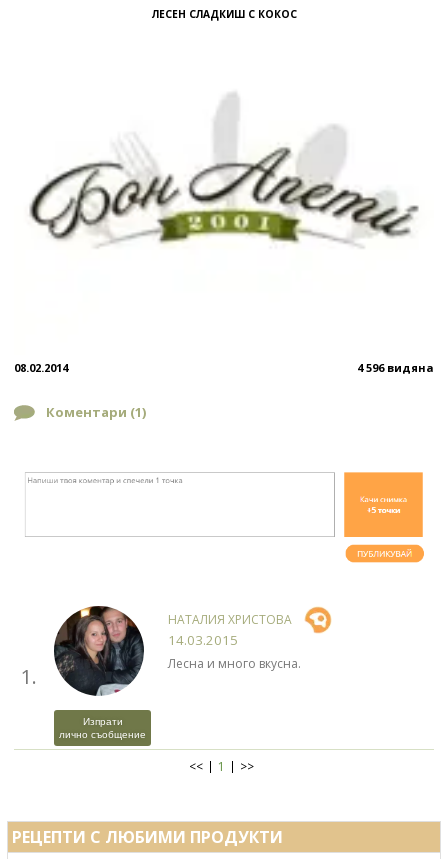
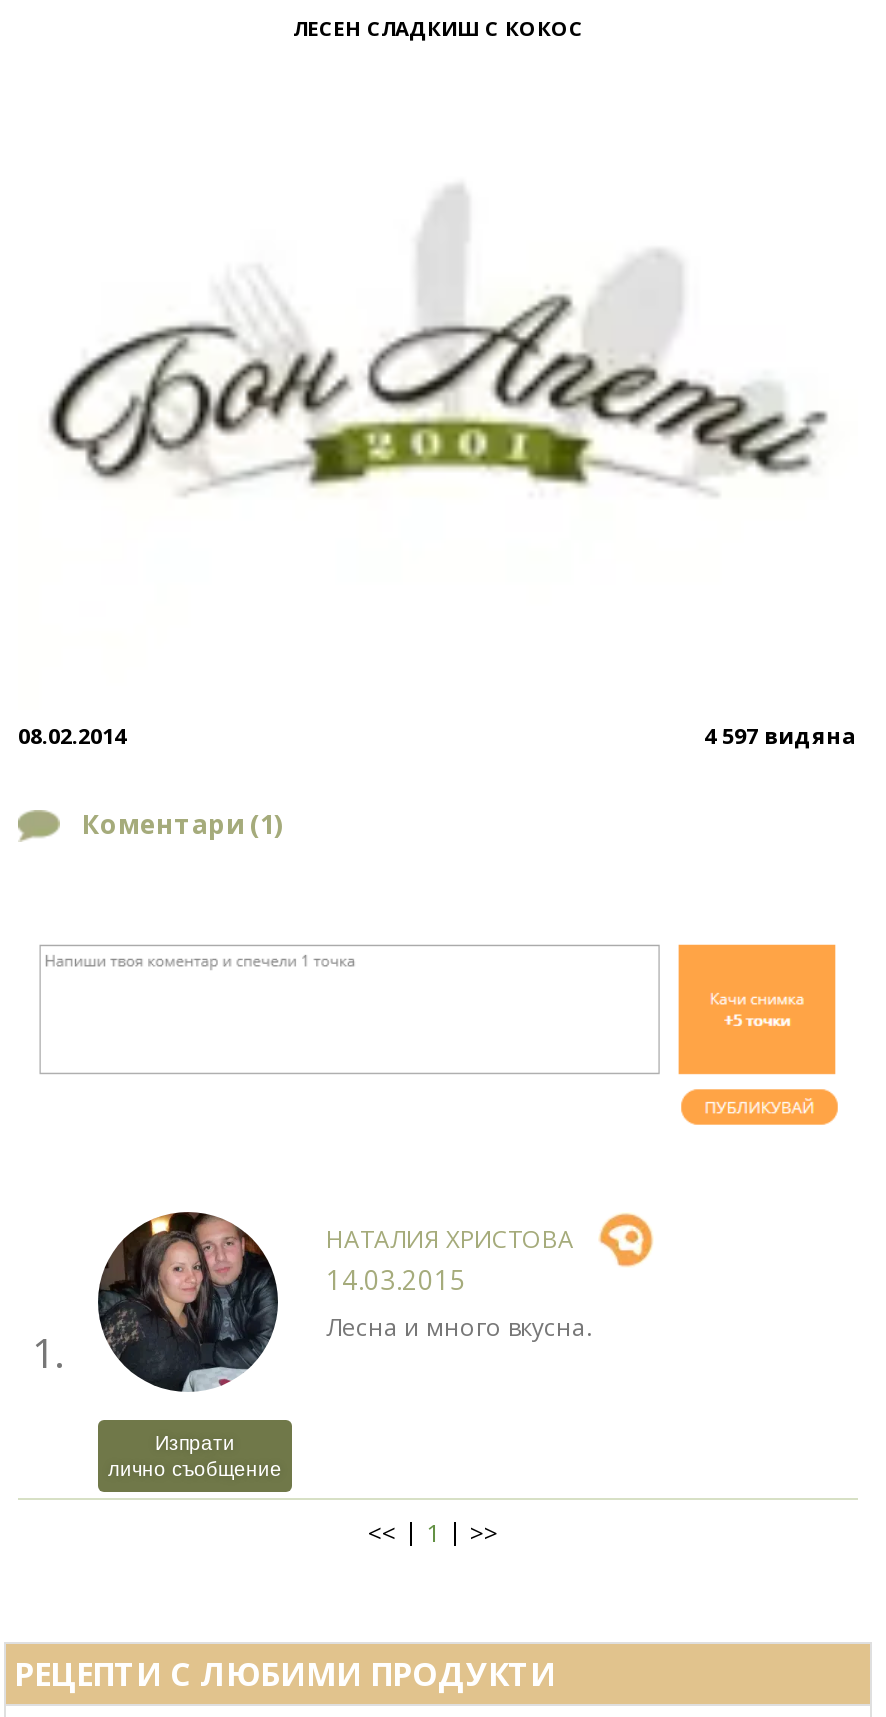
- 4 596 видяна
+ 4 597 видяна
